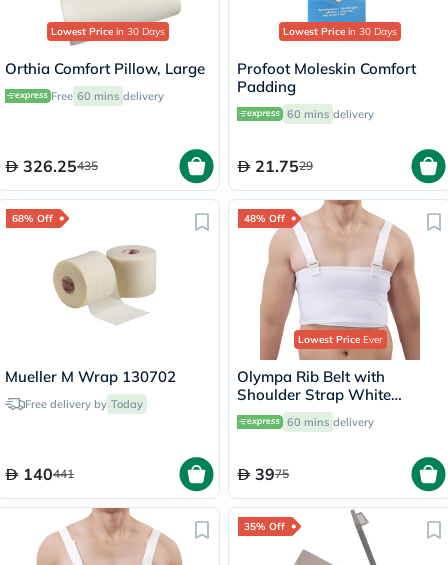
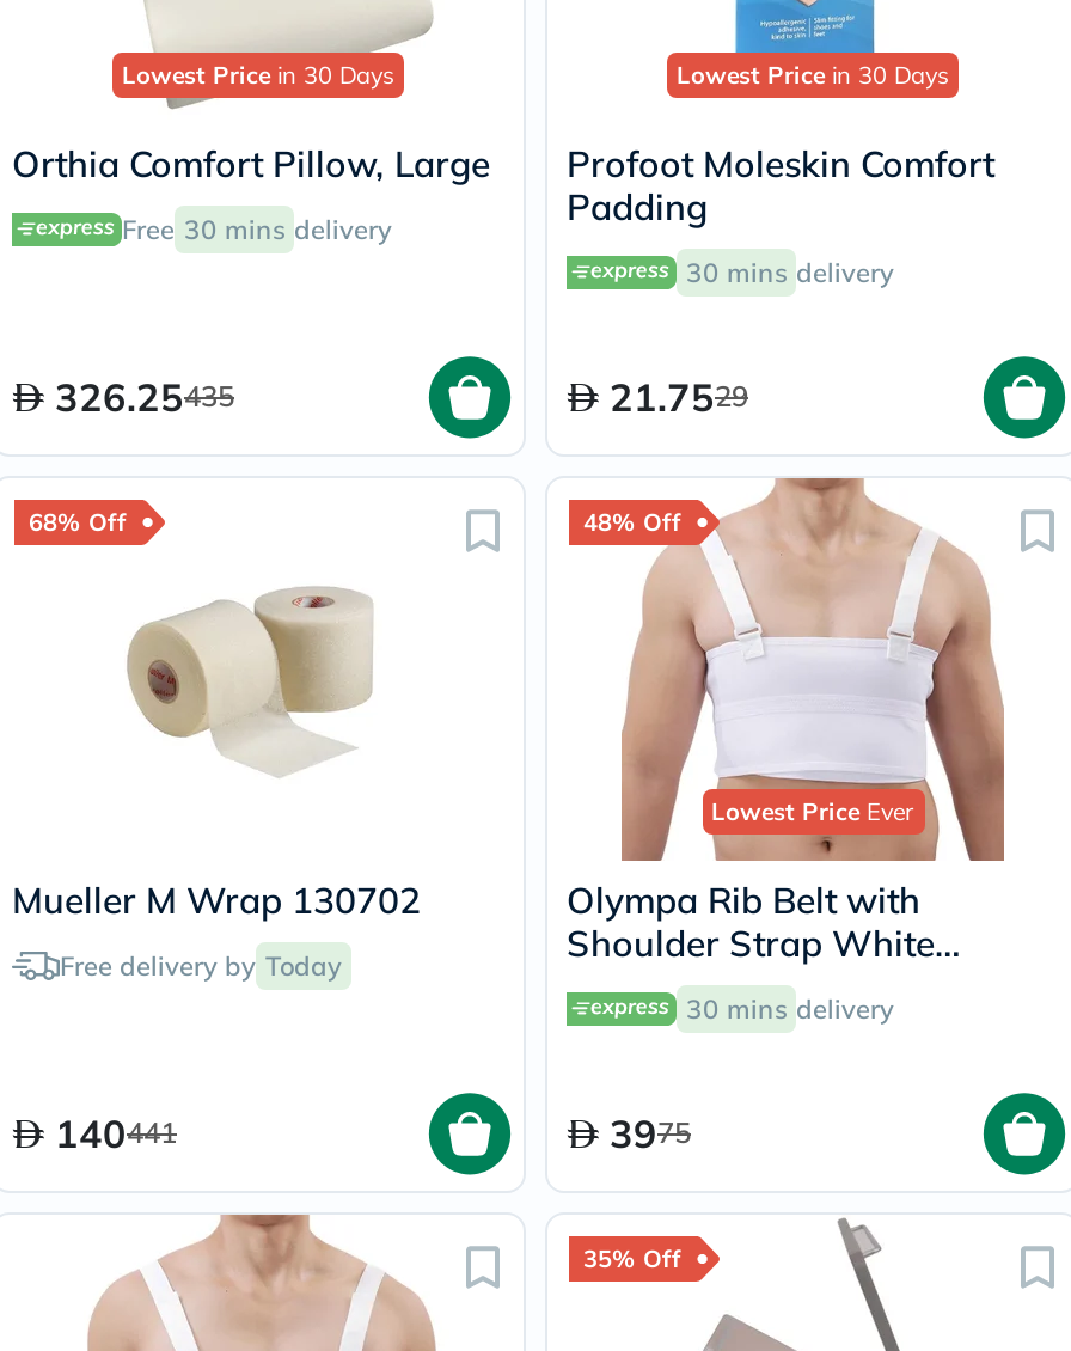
- Free 60 mins delivery
+ Free 30 mins delivery

- 60 mins delivery
+ 30 mins delivery

- 60 mins delivery
+ 30 mins delivery
